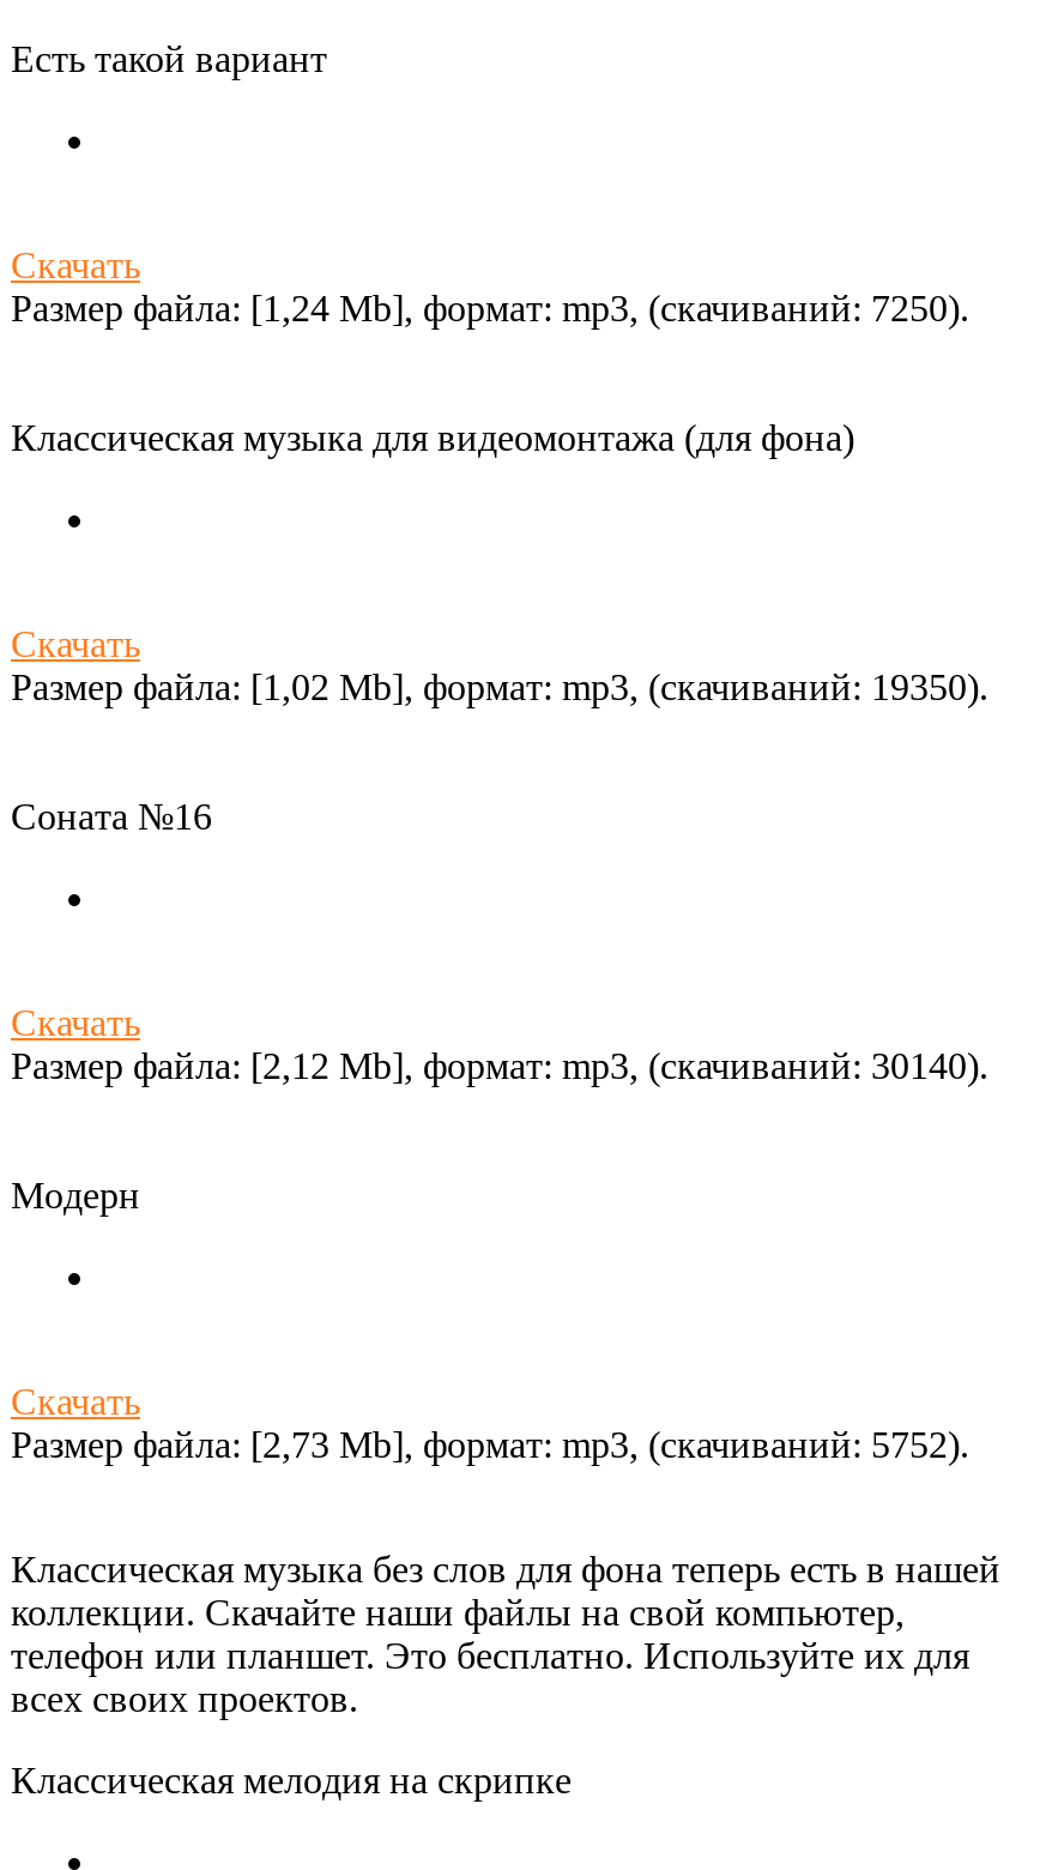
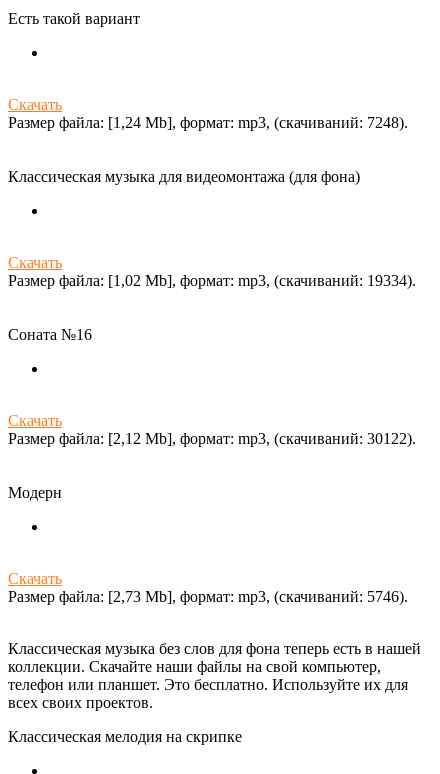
- Размер файла: [1,24 Mb], формат: mp3, (cкачиваний: 7250).
+ Размер файла: [1,24 Mb], формат: mp3, (cкачиваний: 7248).

- Размер файла: [1,02 Mb], формат: mp3, (cкачиваний: 19350).
+ Размер файла: [1,02 Mb], формат: mp3, (cкачиваний: 19334).

- Размер файла: [2,12 Mb], формат: mp3, (cкачиваний: 30140).
+ Размер файла: [2,12 Mb], формат: mp3, (cкачиваний: 30122).

- Размер файла: [2,73 Mb], формат: mp3, (cкачиваний: 5752).
+ Размер файла: [2,73 Mb], формат: mp3, (cкачиваний: 5746).
